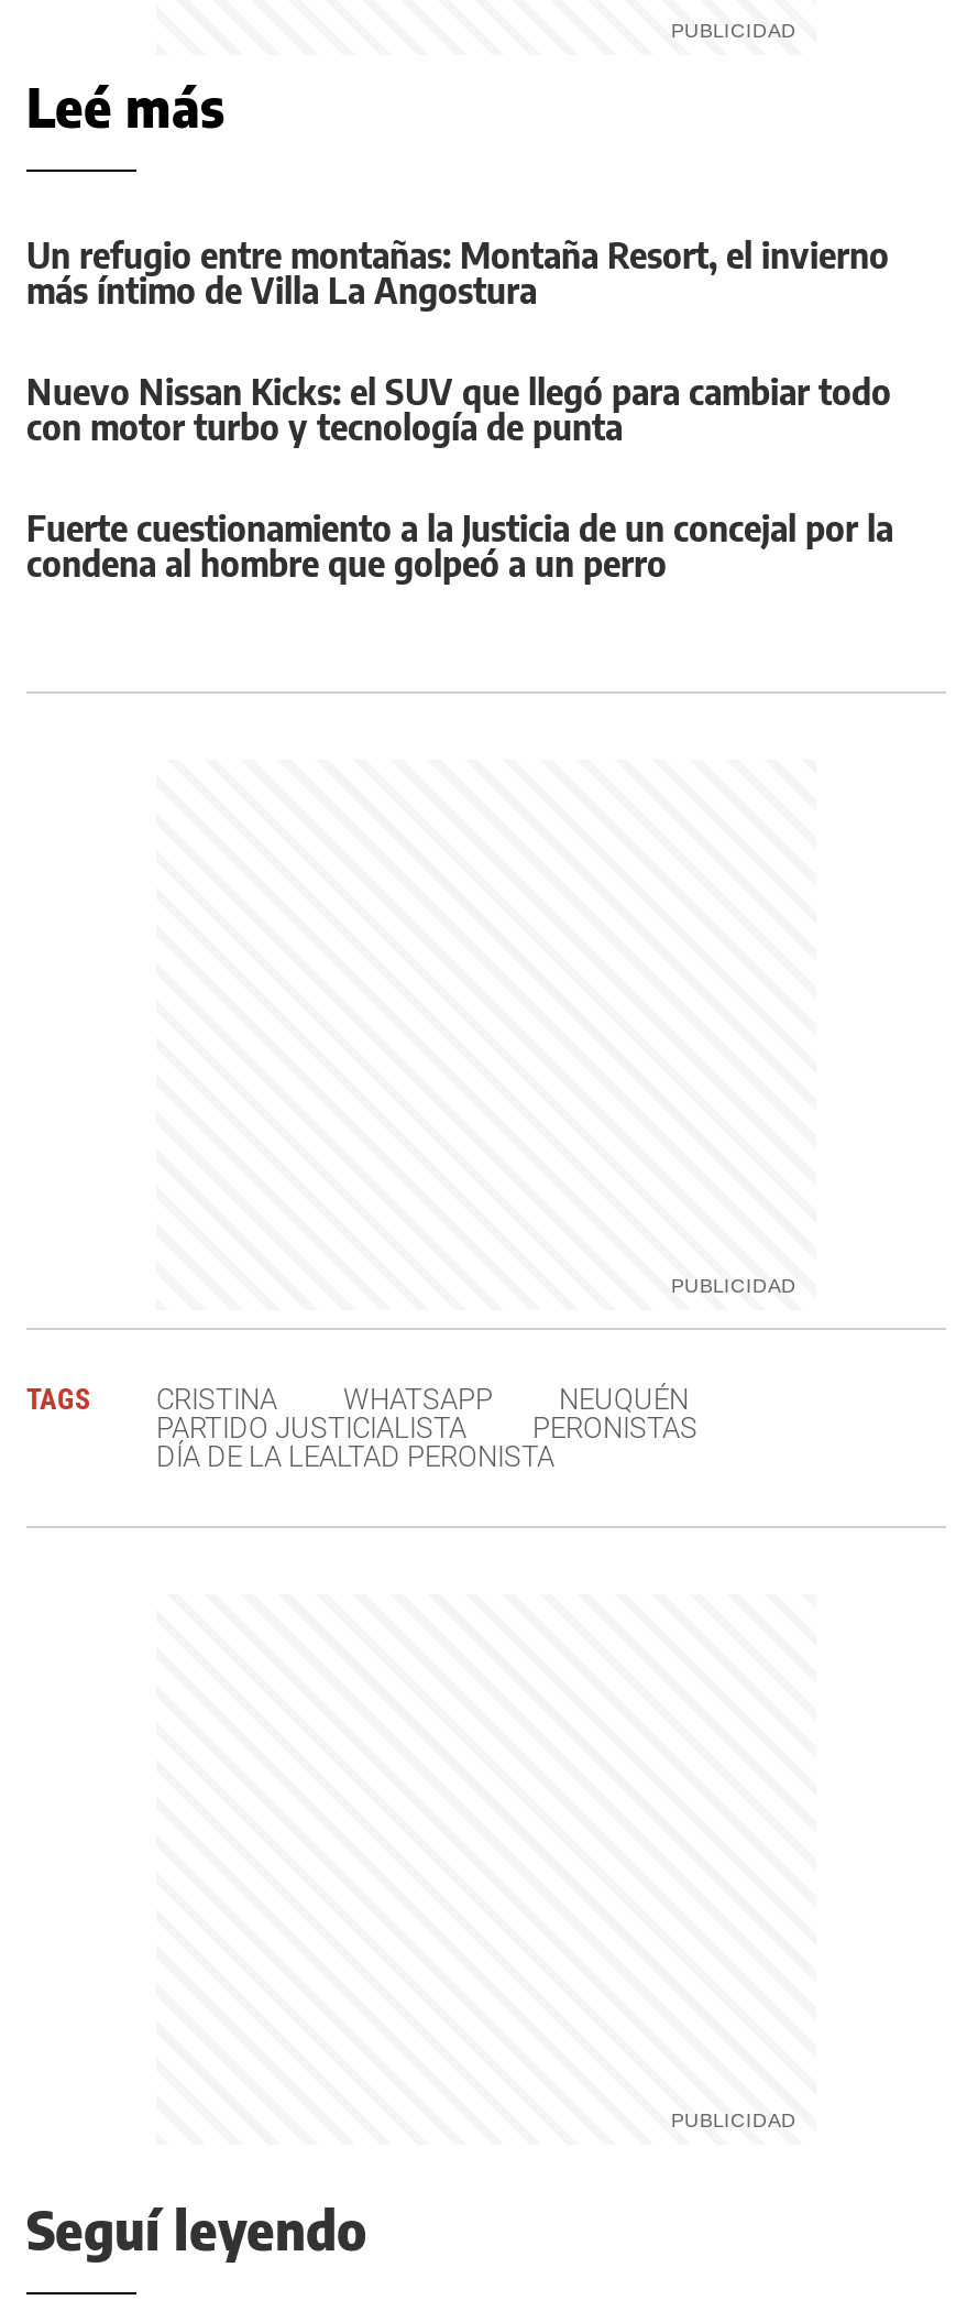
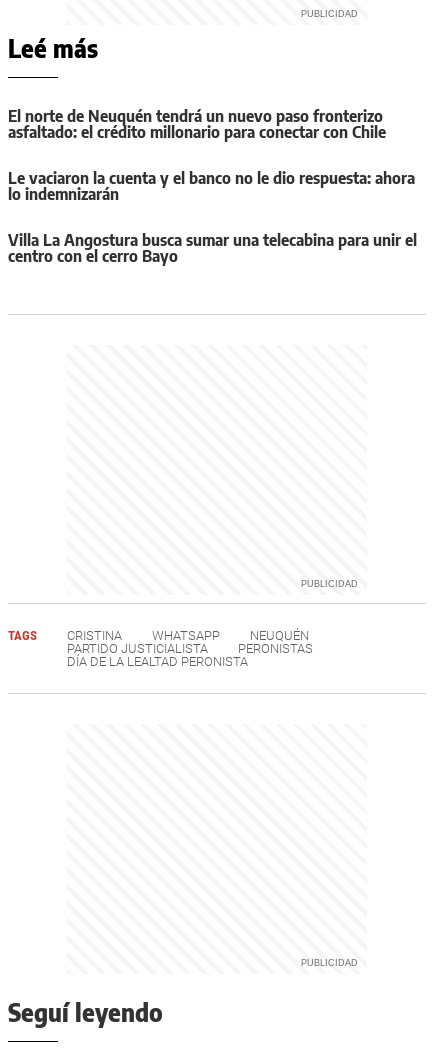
- Un refugio entre montañas: Montaña Resort, el invierno
- más íntimo de Villa La Angostura
+ El norte de Neuquén tendrá un nuevo paso fronterizo
+ asfaltado: el crédito millonario para conectar con Chile

- Nuevo Nissan Kicks: el SUV que llegó para cambiar todo
- con motor turbo y tecnología de punta
+ Le vaciaron la cuenta y el banco no le dio respuesta: ahora
+ lo indemnizarán

- Fuerte cuestionamiento a la Justicia de un concejal por la
- condena al hombre que golpeó a un perro
+ Villa La Angostura busca sumar una telecabina para unir el
+ centro con el cerro Bayo
